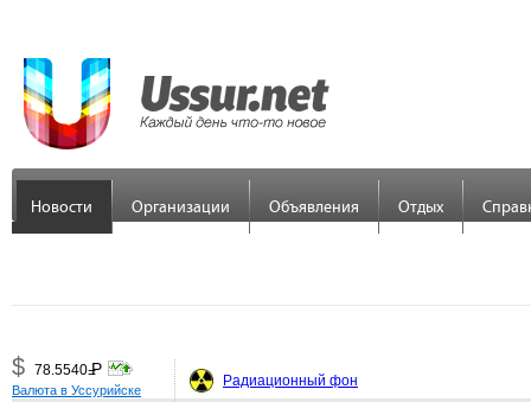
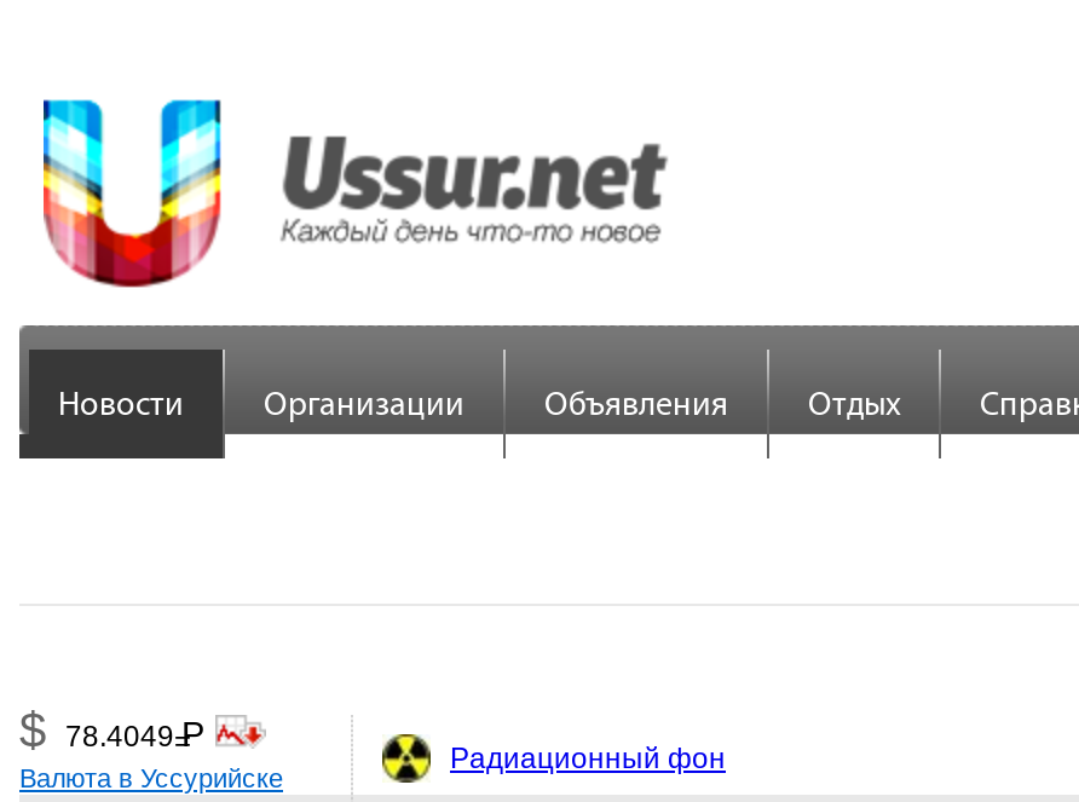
- $ 78.5540= Р
+ $ 78.4049= Р
